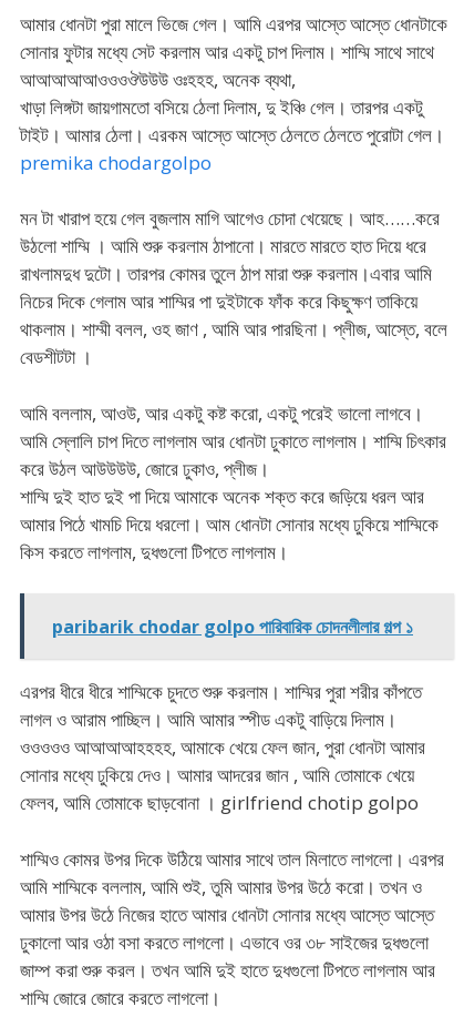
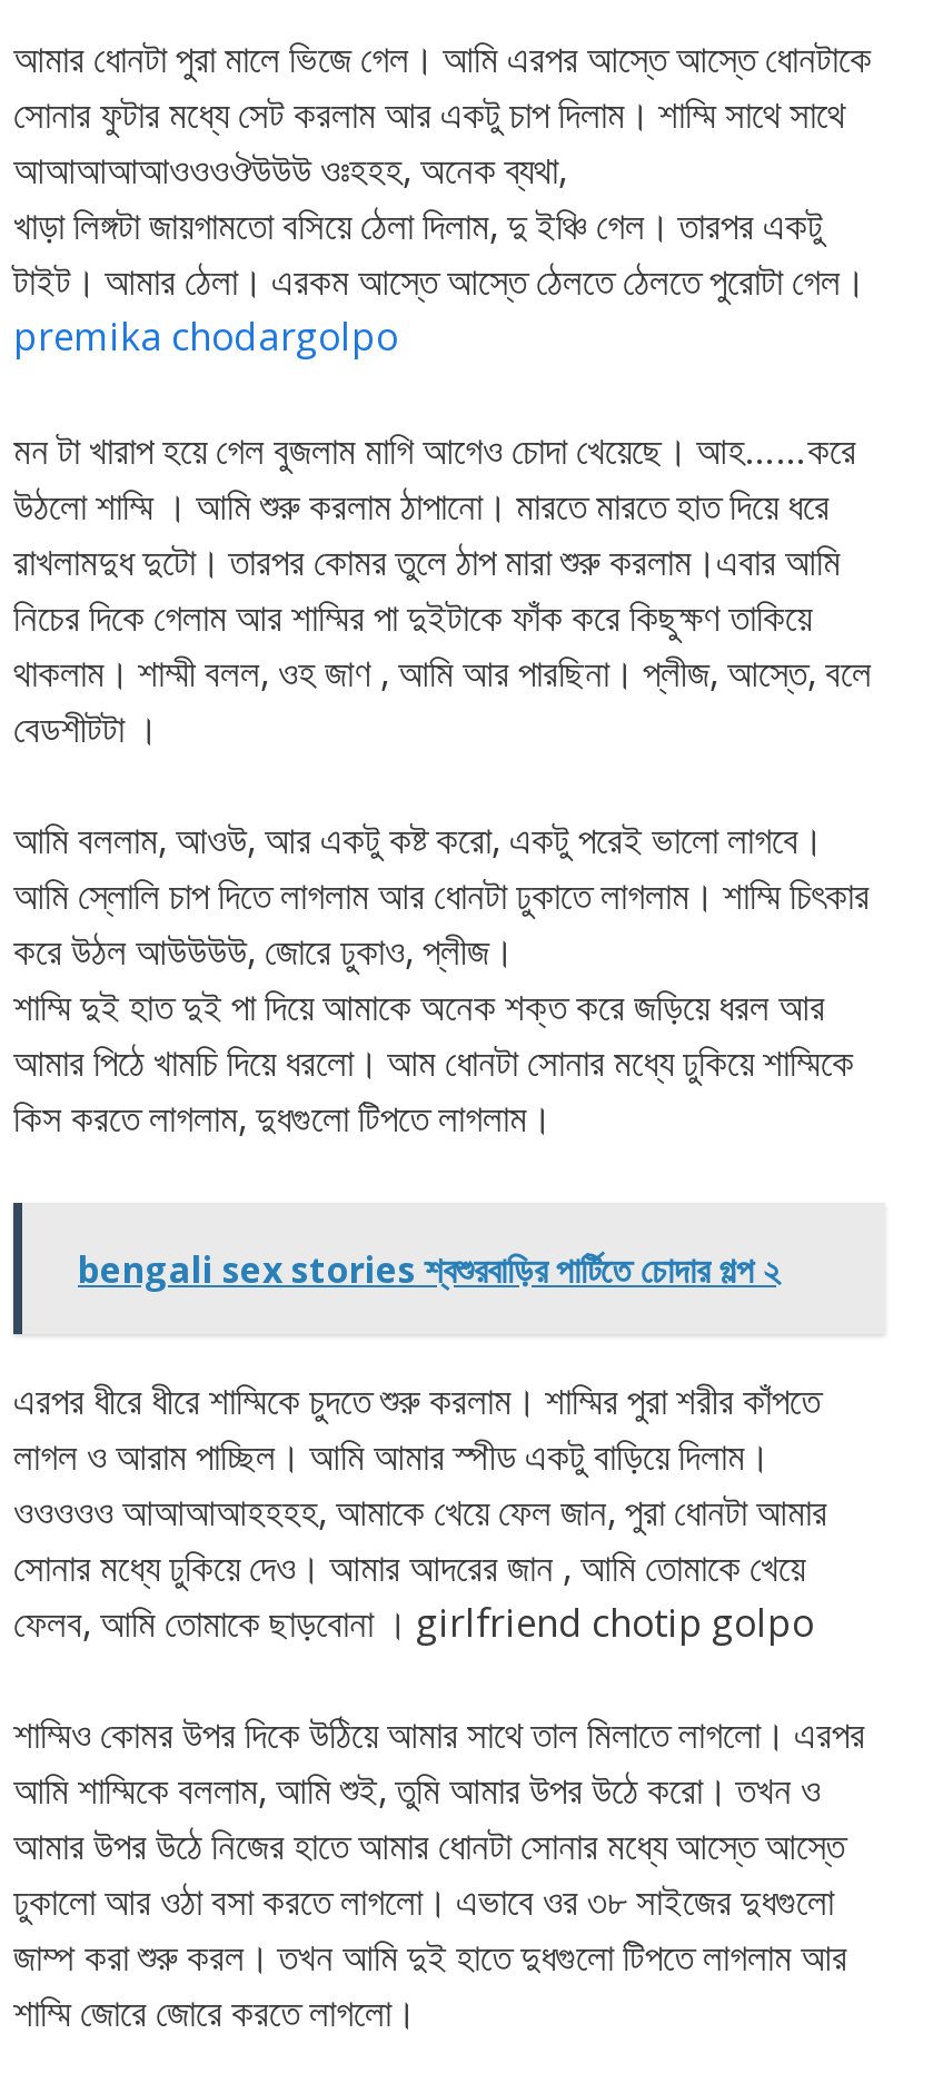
- paribarik chodar golpo পারিবারিক চোদনলীলার গল্প ১
+ bengali sex stories শ্বশুরবাড়ির পার্টিতে চোদার গল্প ২
